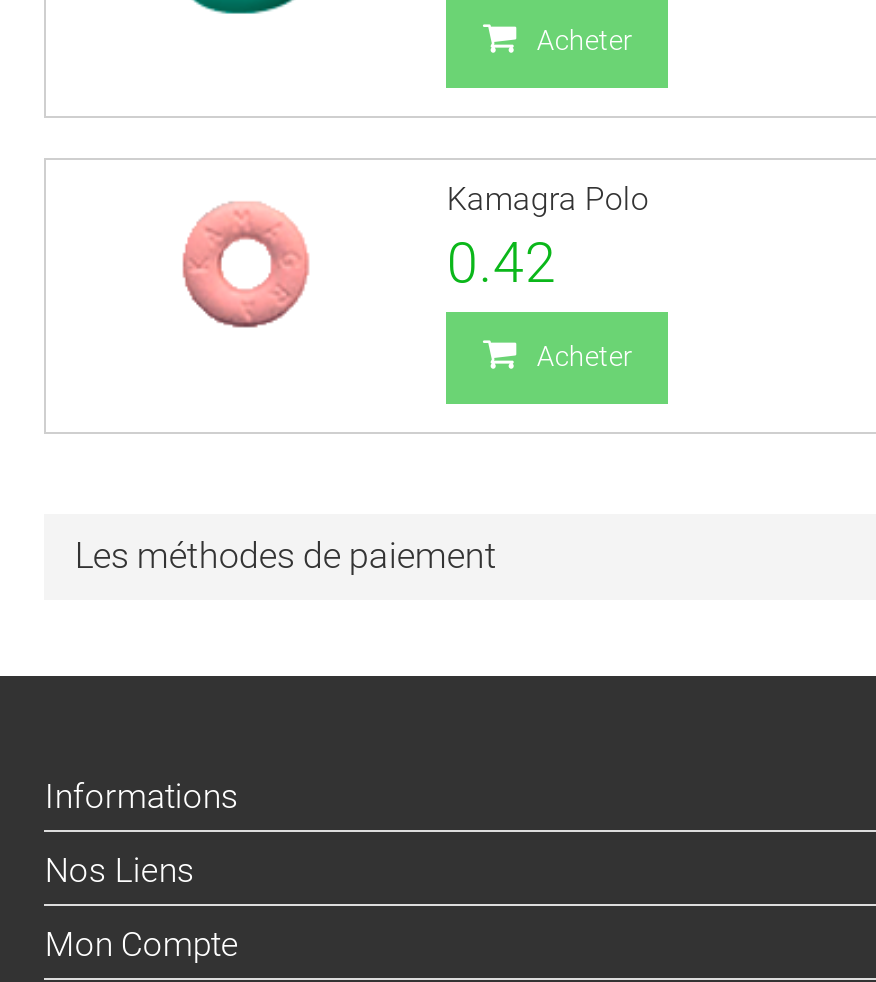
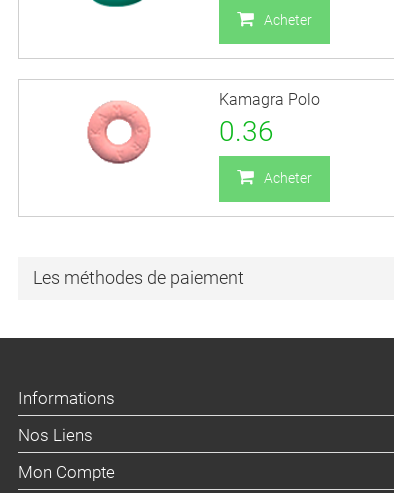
- 0.42
+ 0.36
